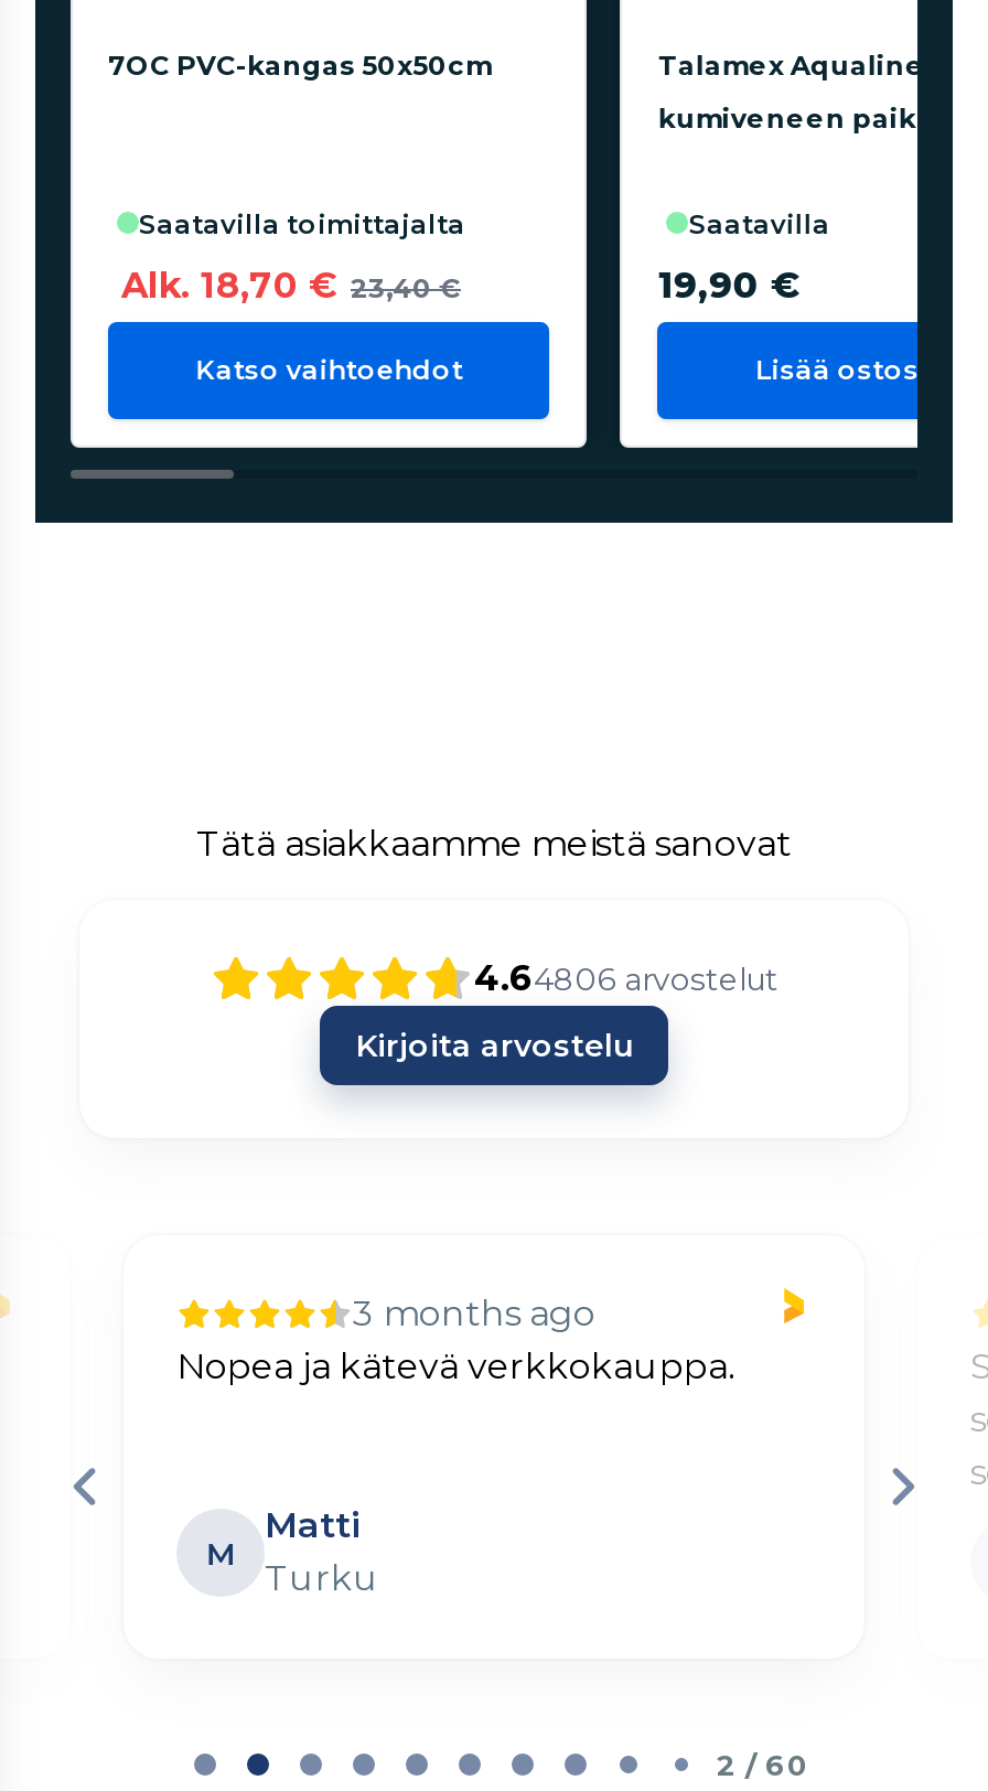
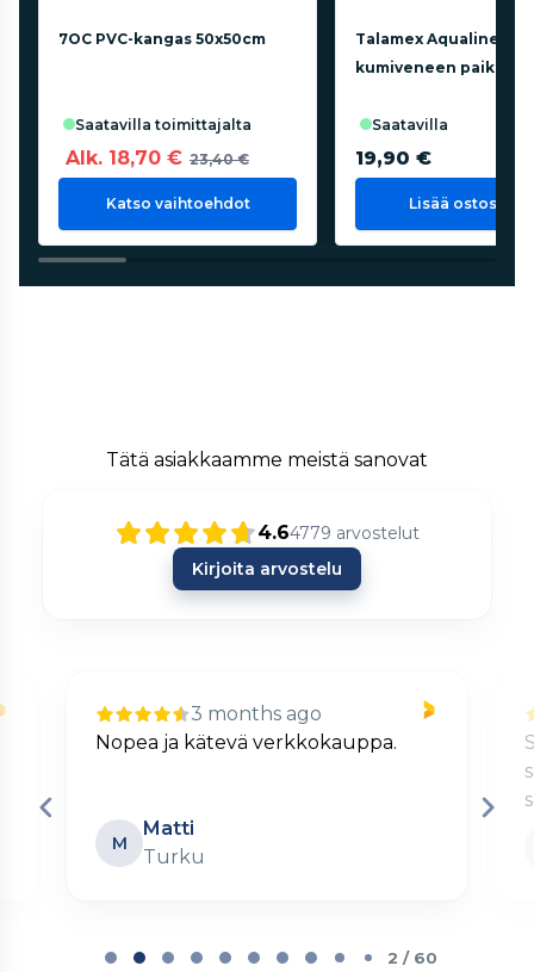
- 4.64806 arvostelut
+ 4.64779 arvostelut
